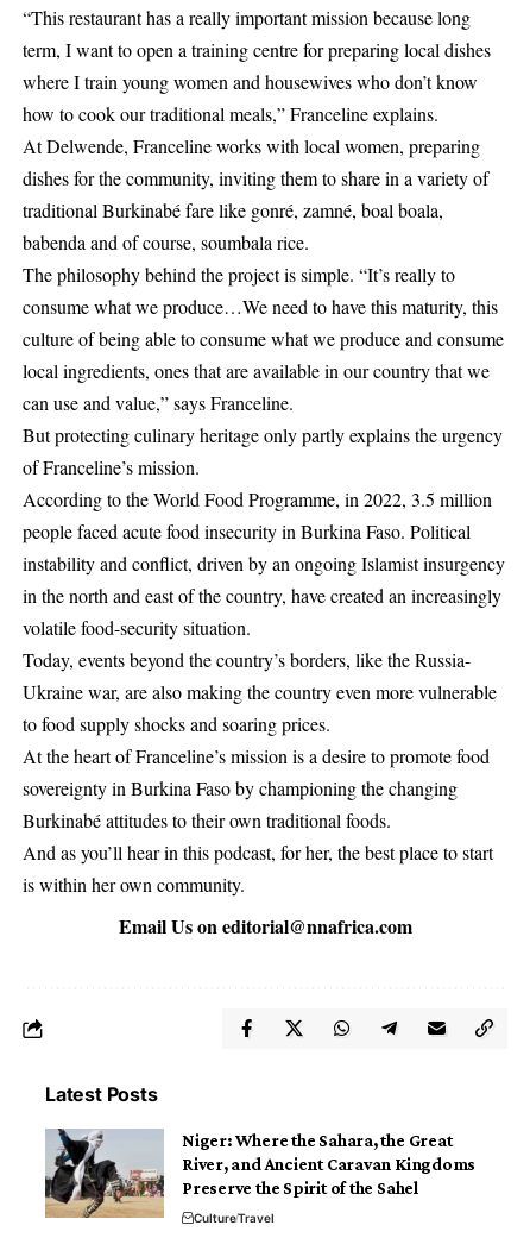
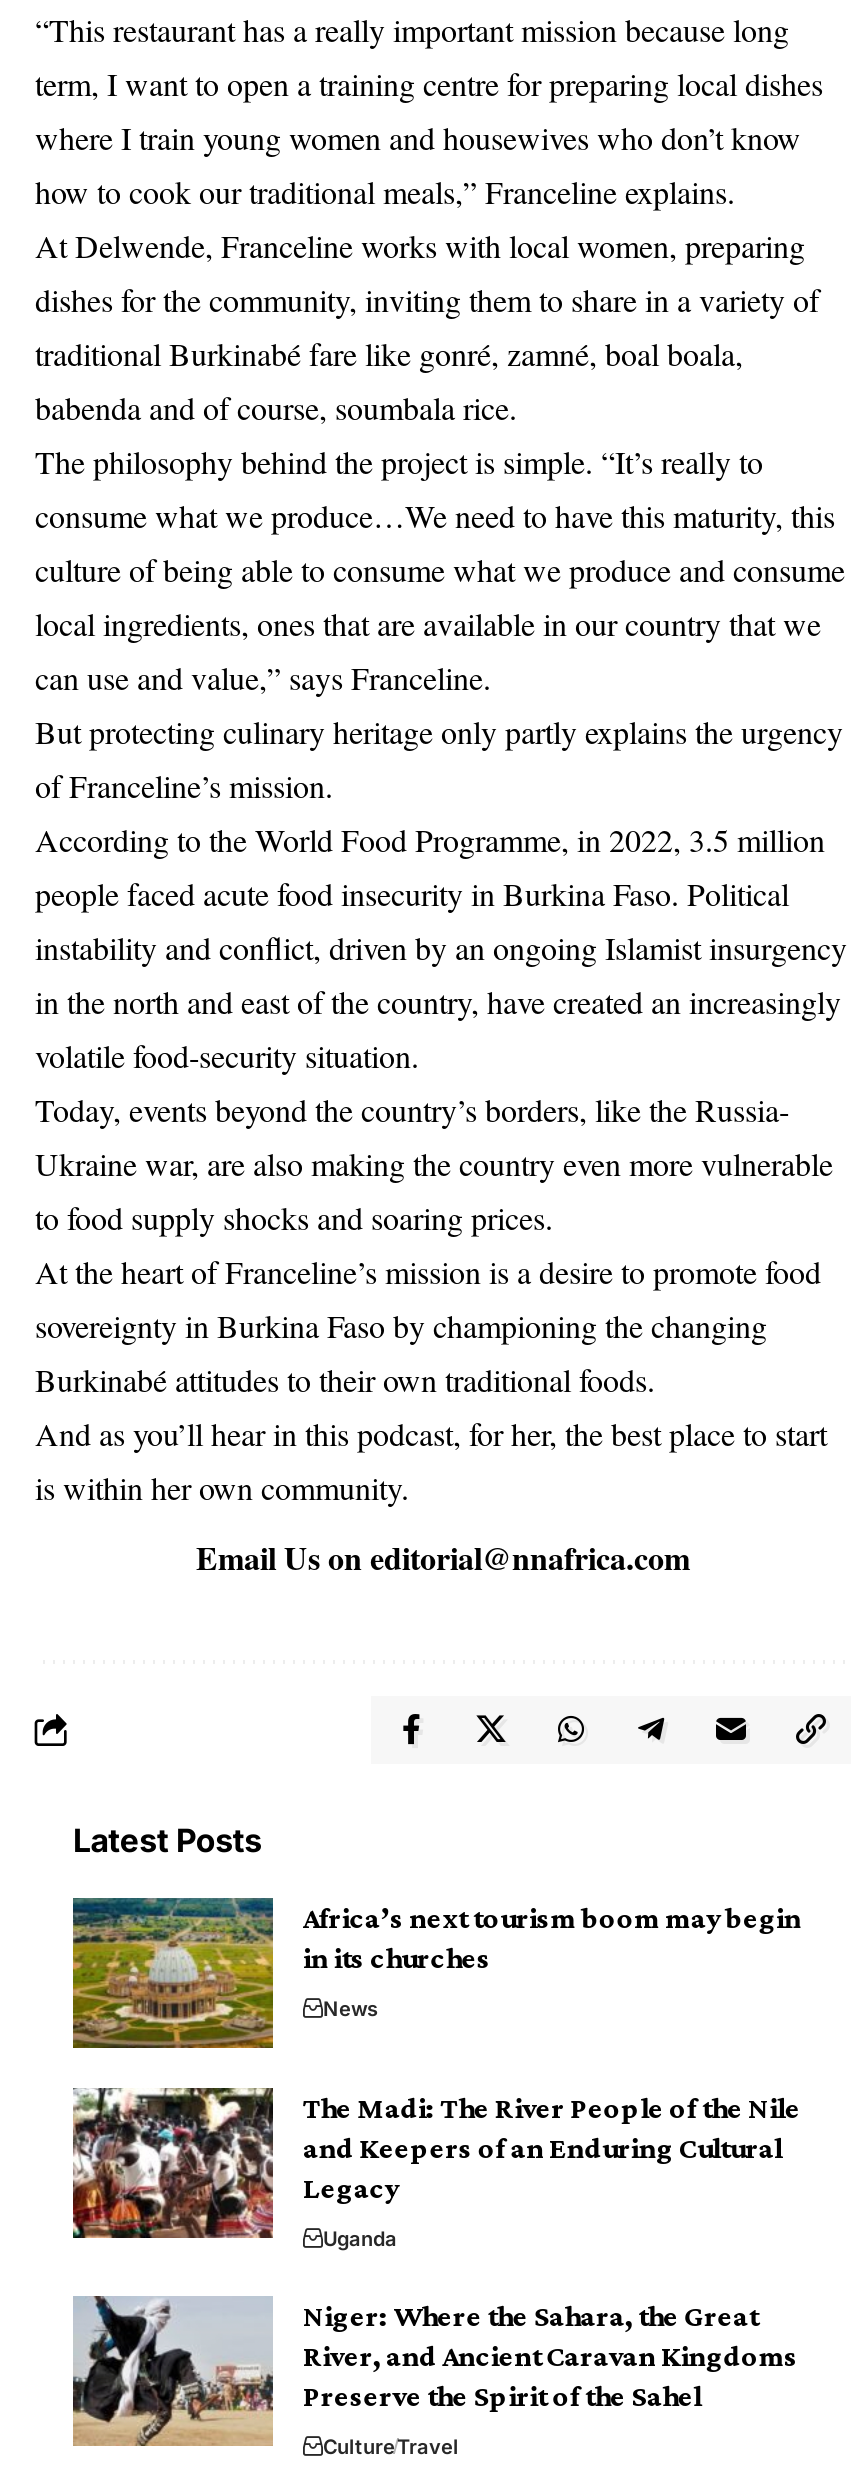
+ [image]
+ Africa’s next tourism boom may begin
+ in its churches
+ News
+ The Madi: The River People of the Nile
+ and Keepers of an Enduring Cultural
+ Legacy
+ Uganda

+ [image]
